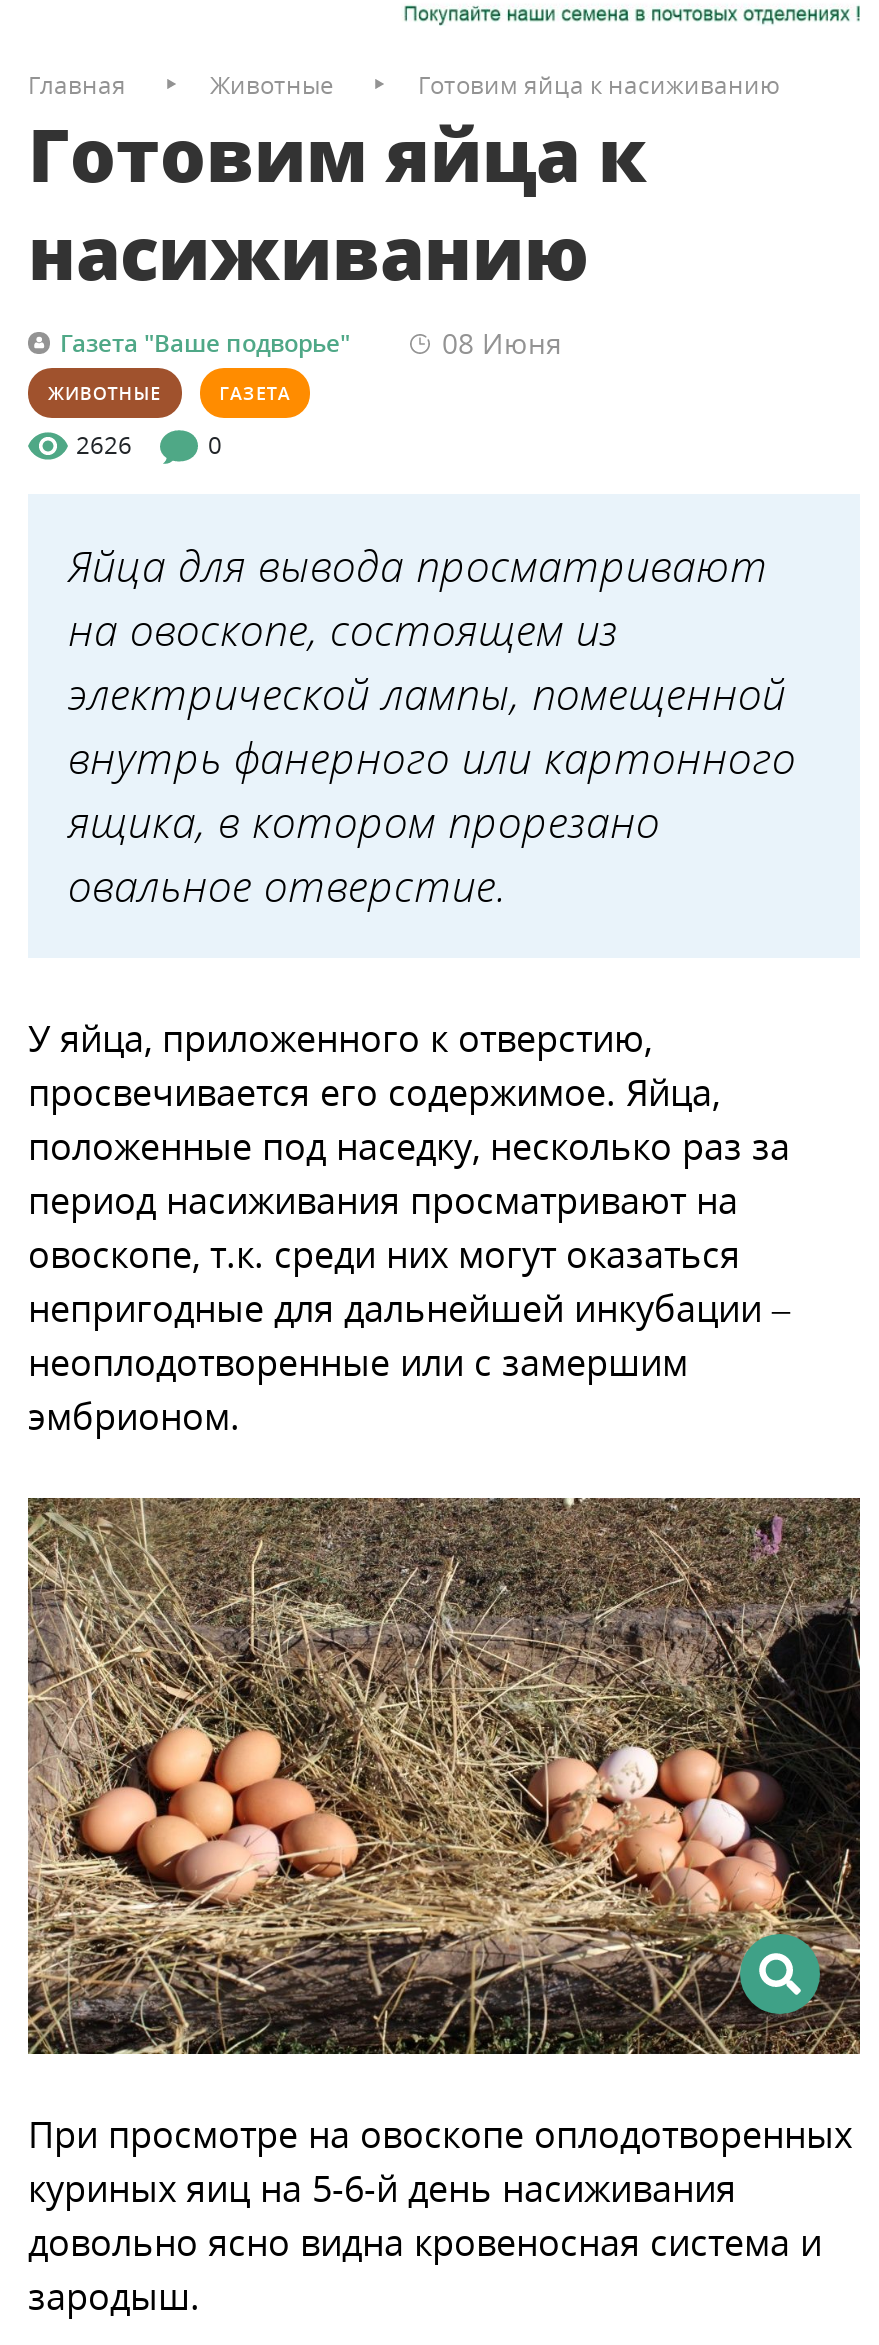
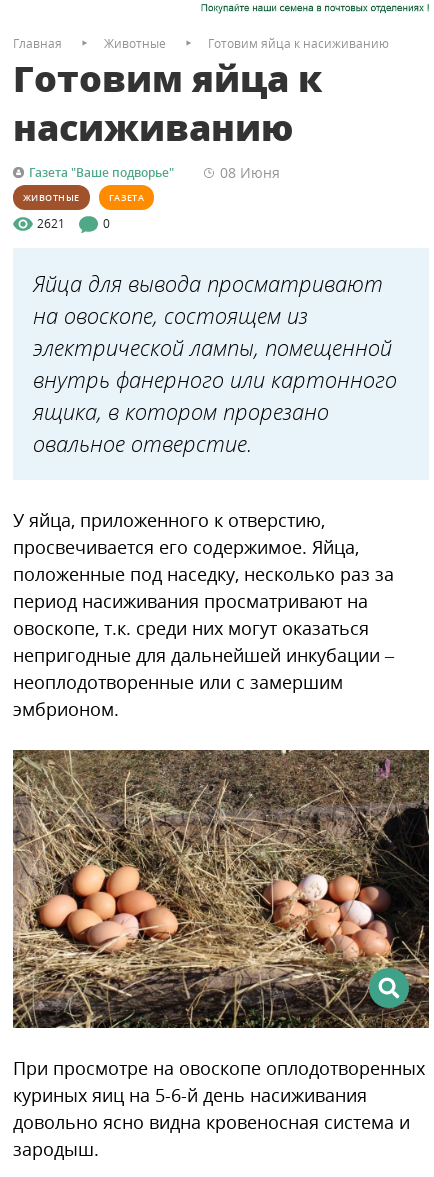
- 2626
+ 2621
